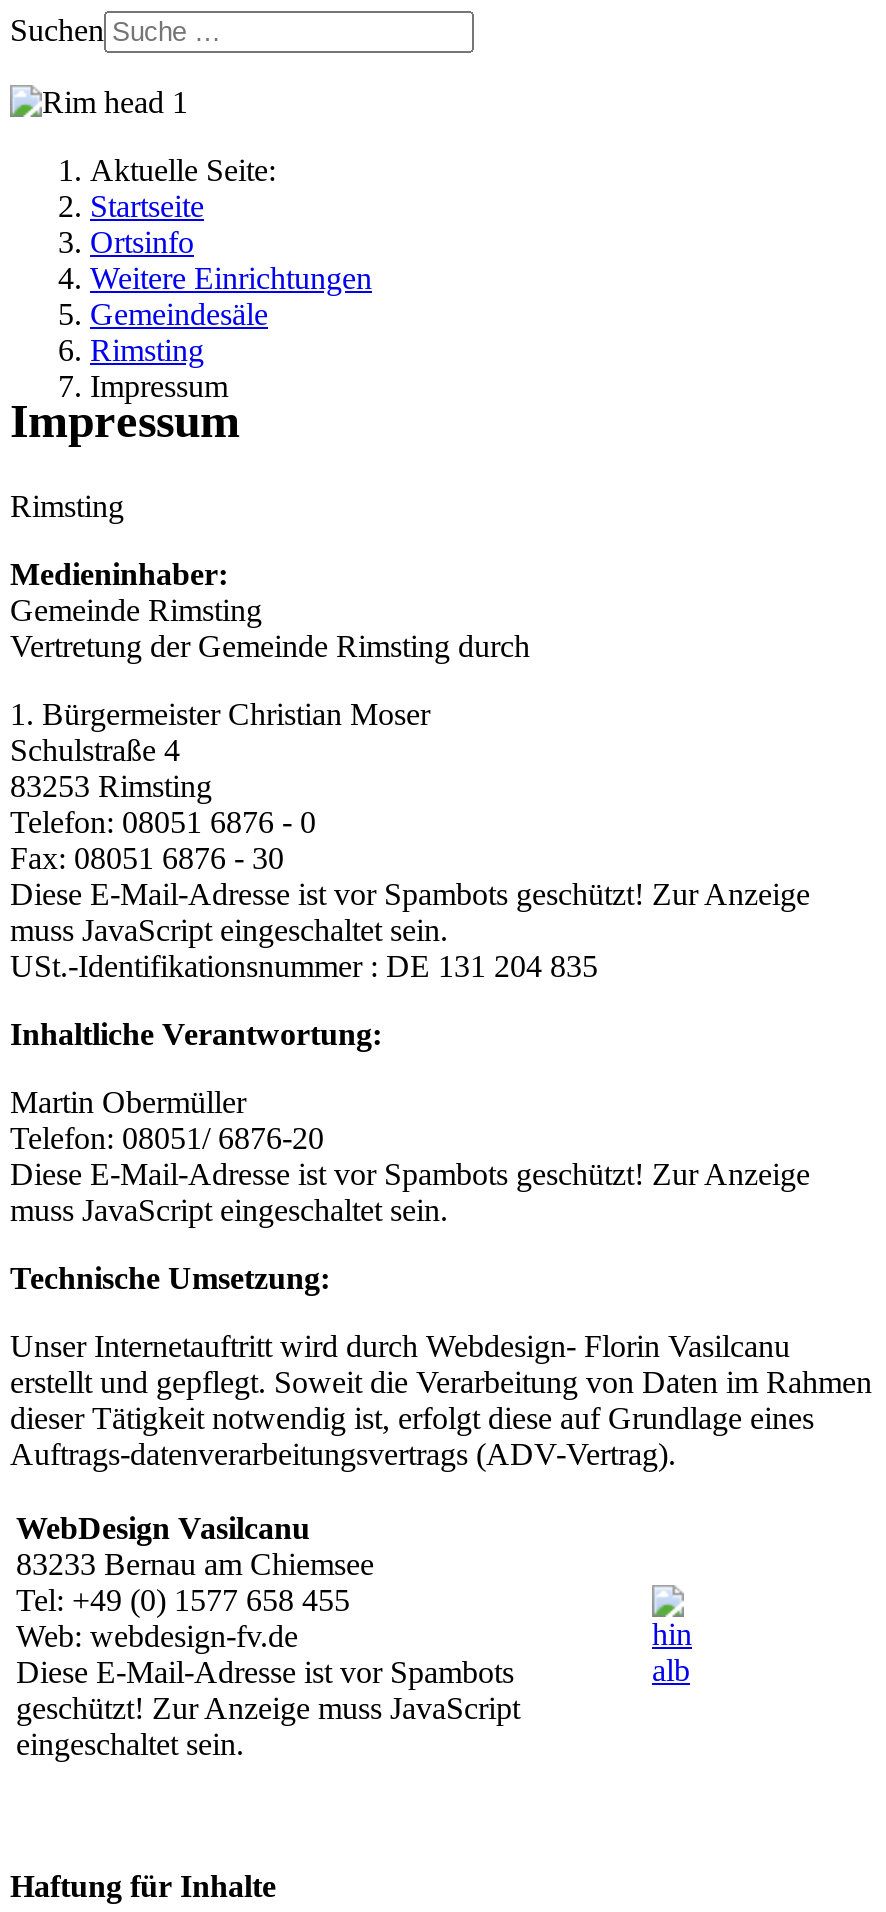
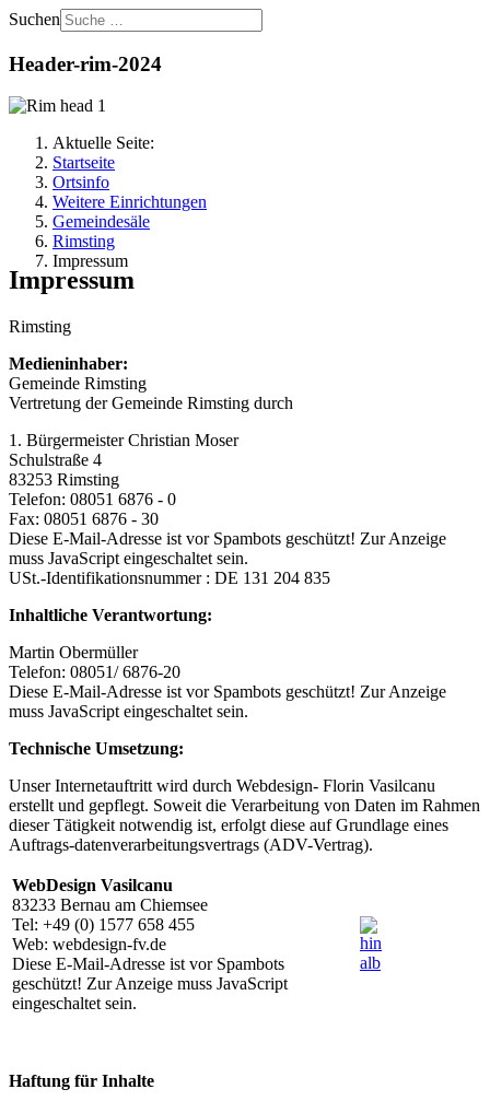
+ Header-rim-2024
